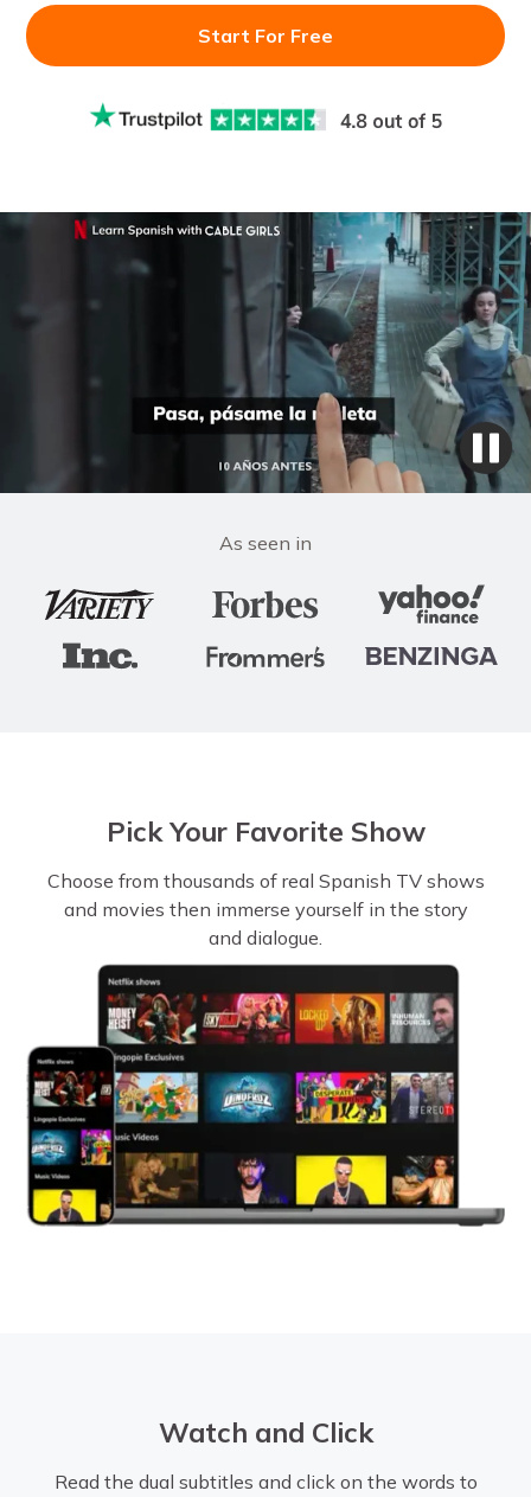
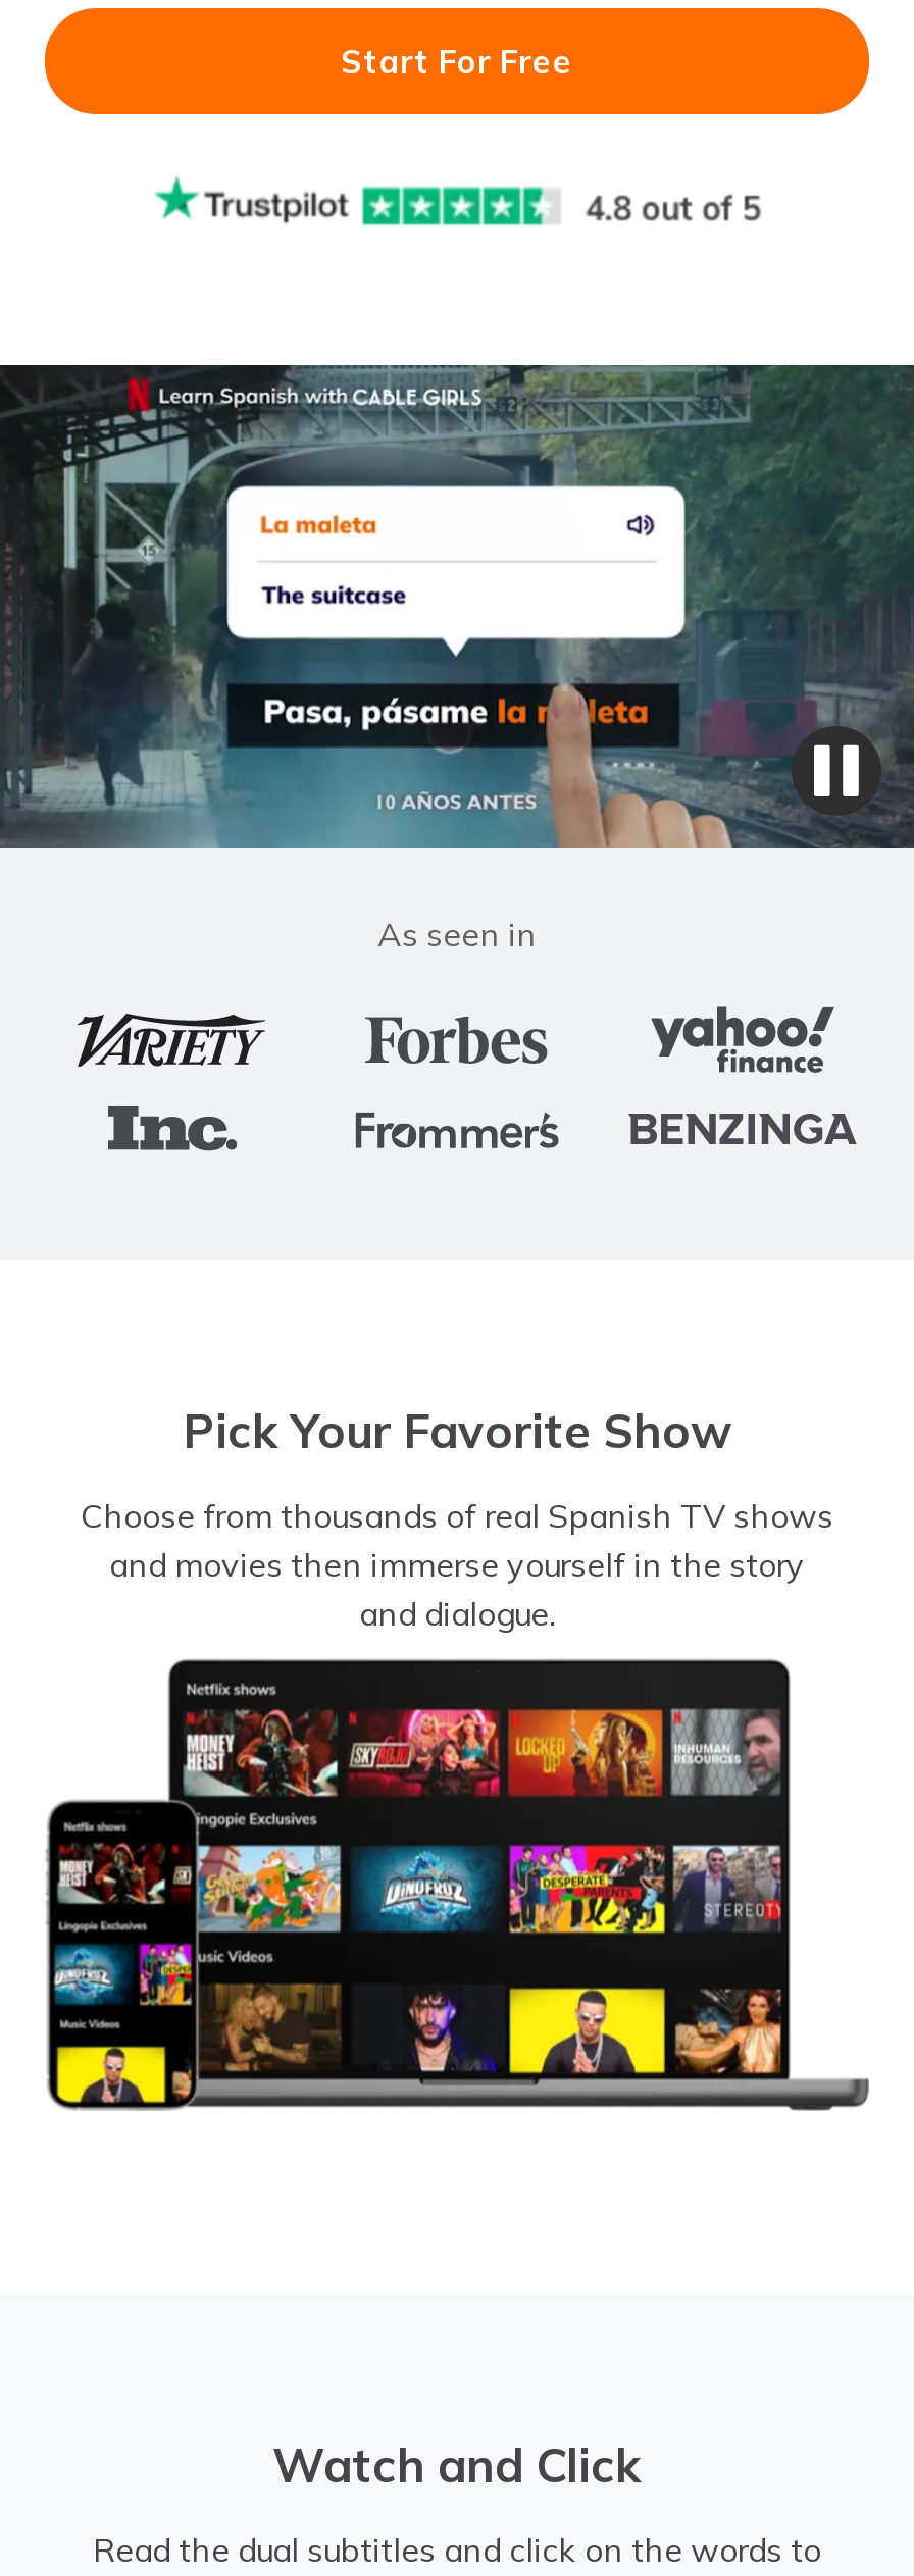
- [image]
+ [image]
